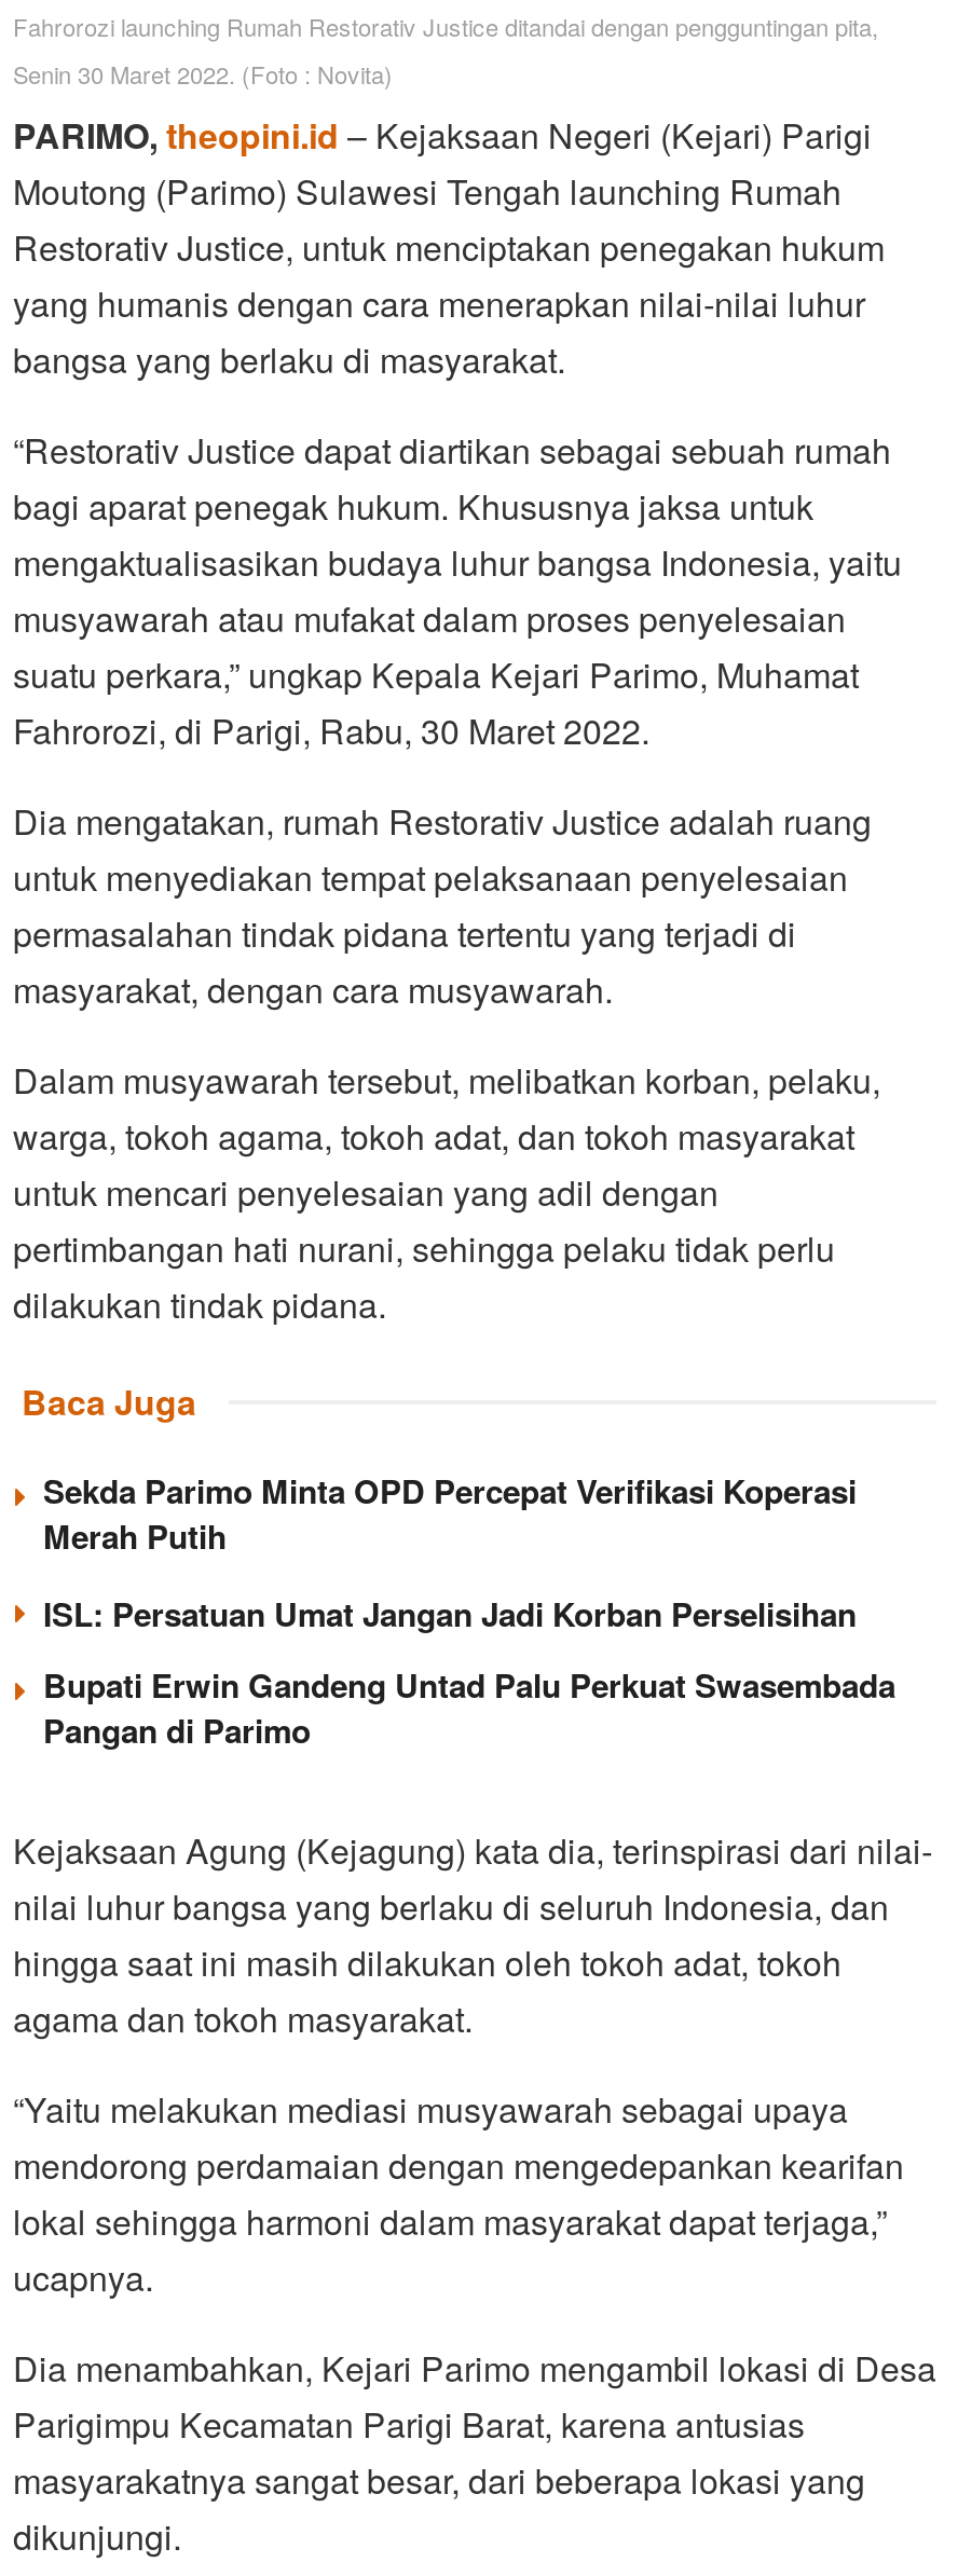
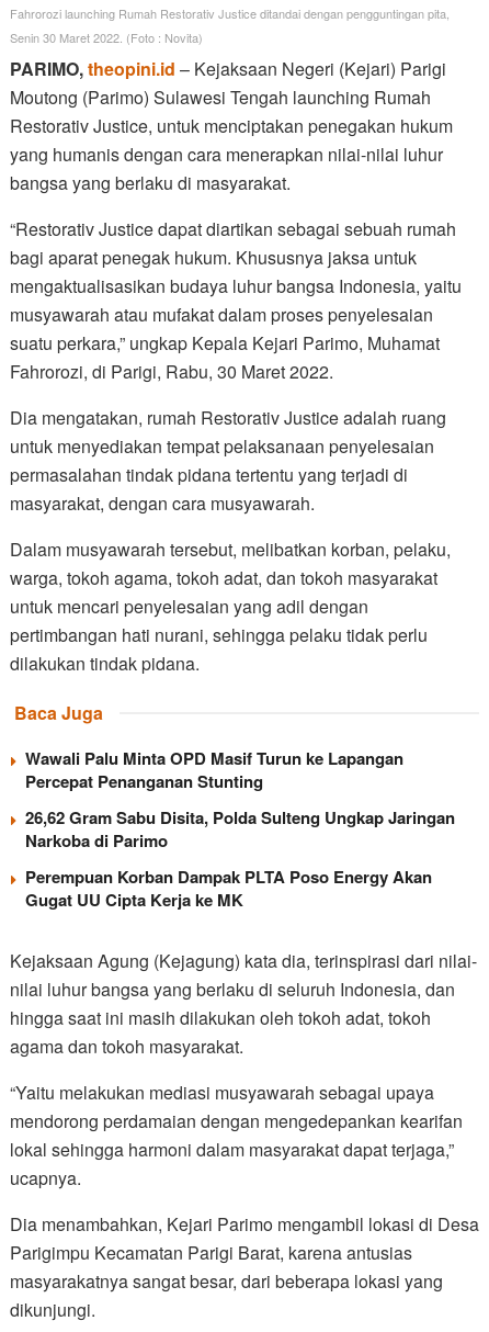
- Sekda Parimo Minta OPD Percepat Verifikasi Koperasi
- Merah Putih
+ Wawali Palu Minta OPD Masif Turun ke Lapangan
+ Percepat Penanganan Stunting

- ISL: Persatuan Umat Jangan Jadi Korban Perselisihan
+ 26,62 Gram Sabu Disita, Polda Sulteng Ungkap Jaringan
+ Narkoba di Parimo

- Bupati Erwin Gandeng Untad Palu Perkuat Swasembada
- Pangan di Parimo
+ Perempuan Korban Dampak PLTA Poso Energy Akan
+ Gugat UU Cipta Kerja ke MK
